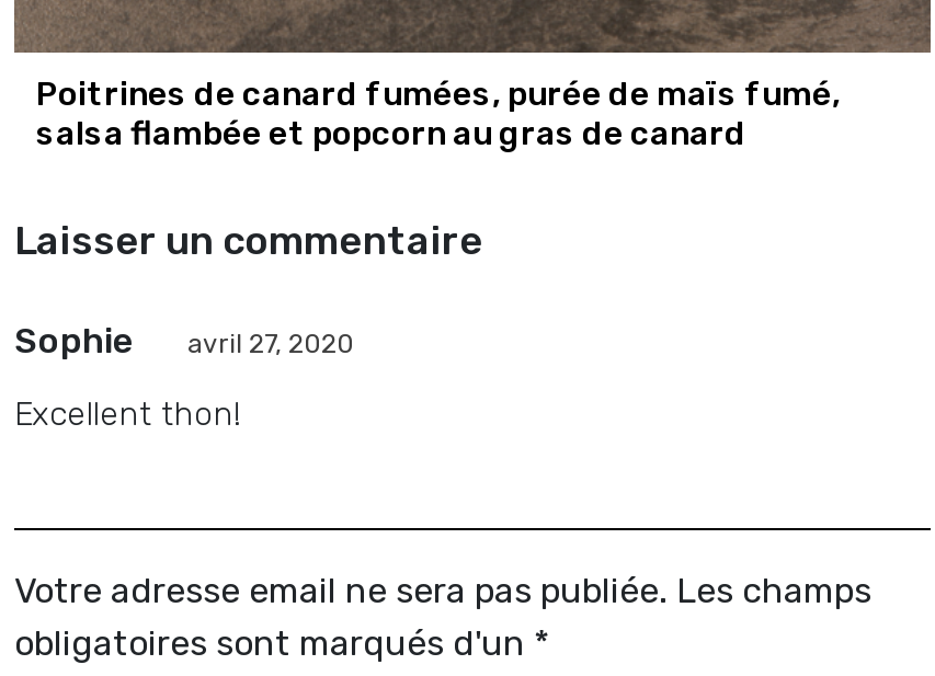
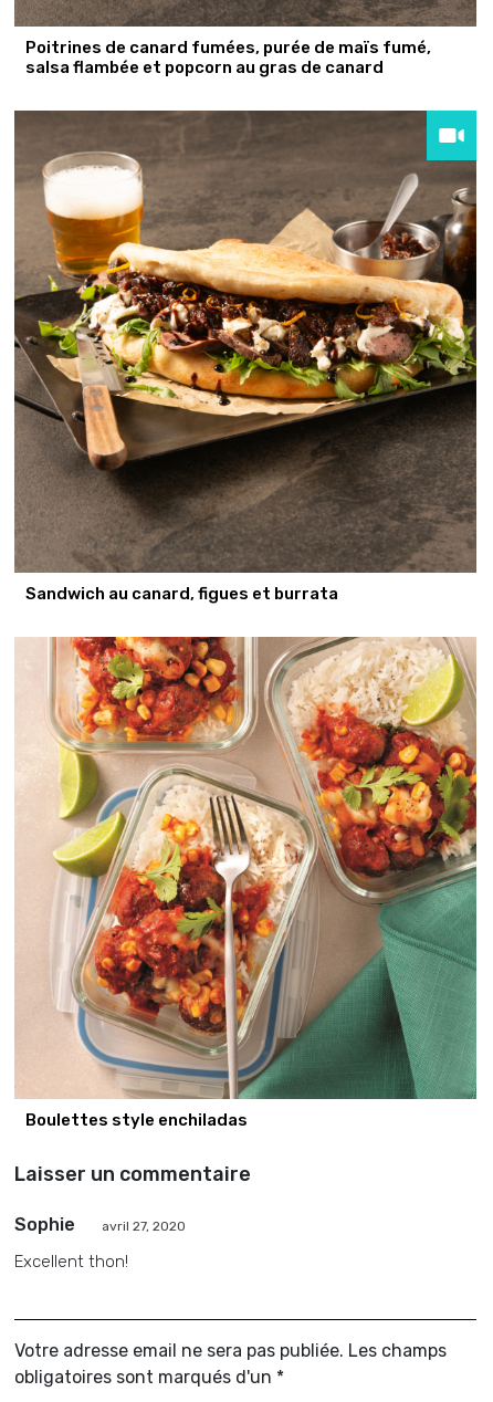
+ [image]
+ Sandwich au canard, figues et burrata

+ [image]
+ Boulettes style enchiladas
